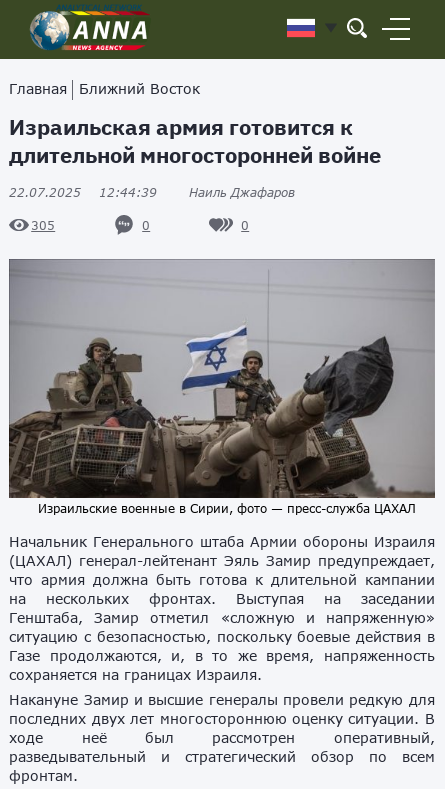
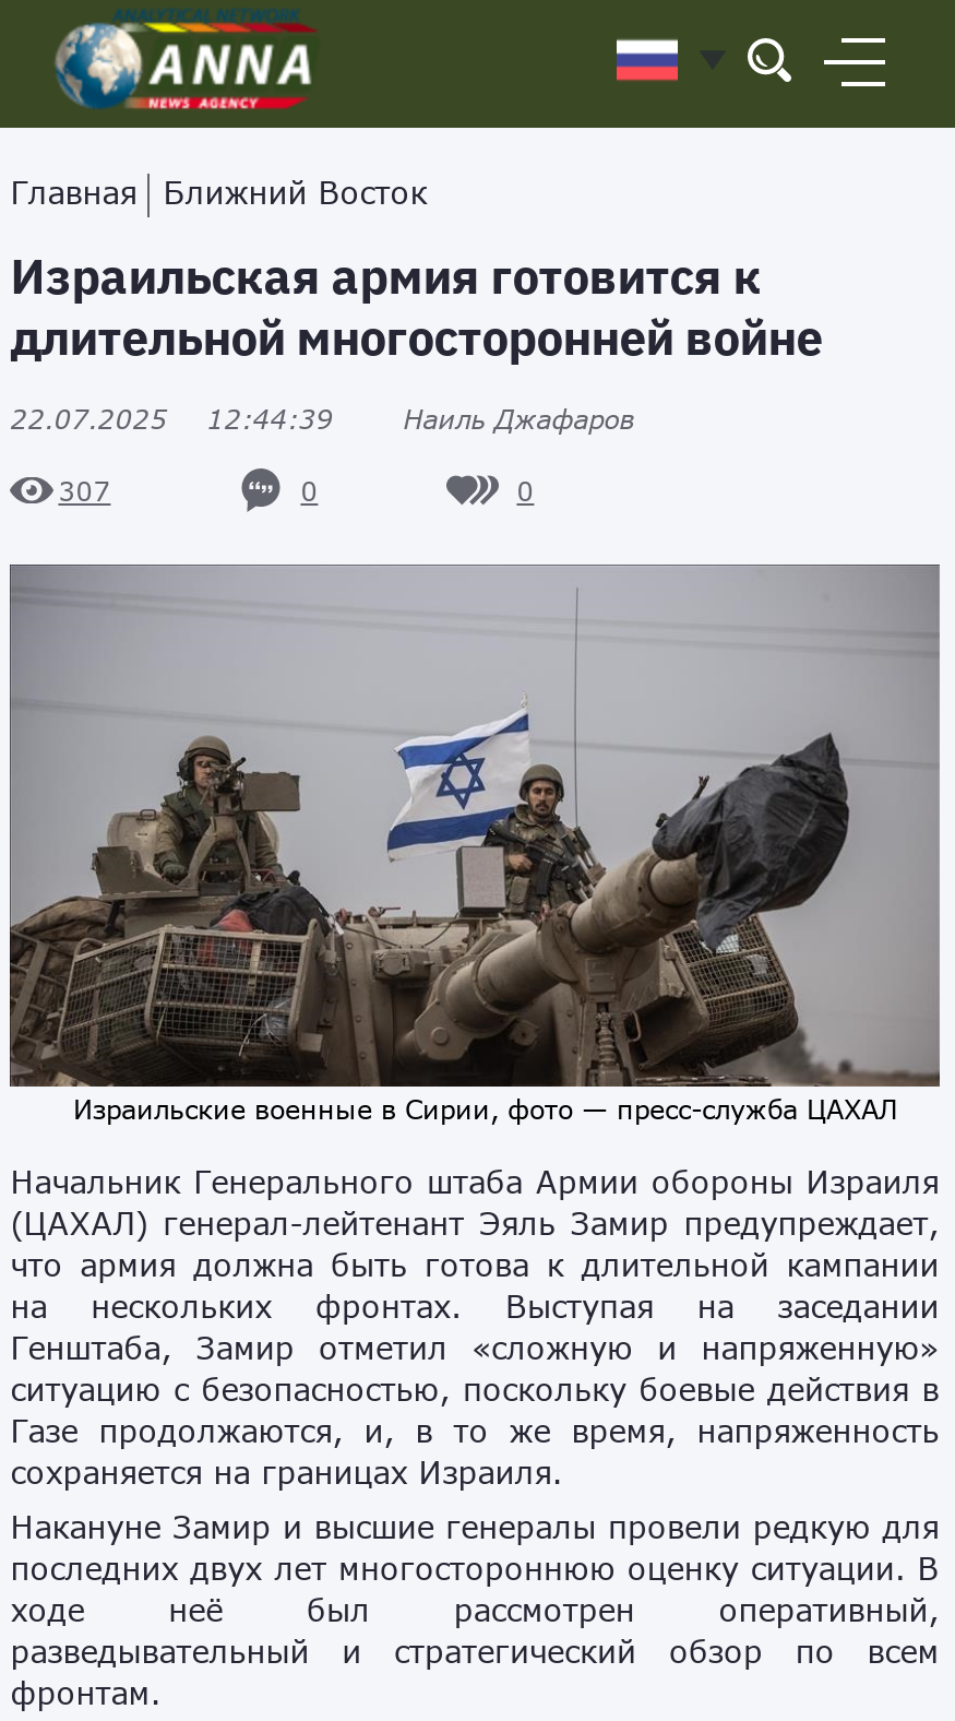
- 305
+ 307
